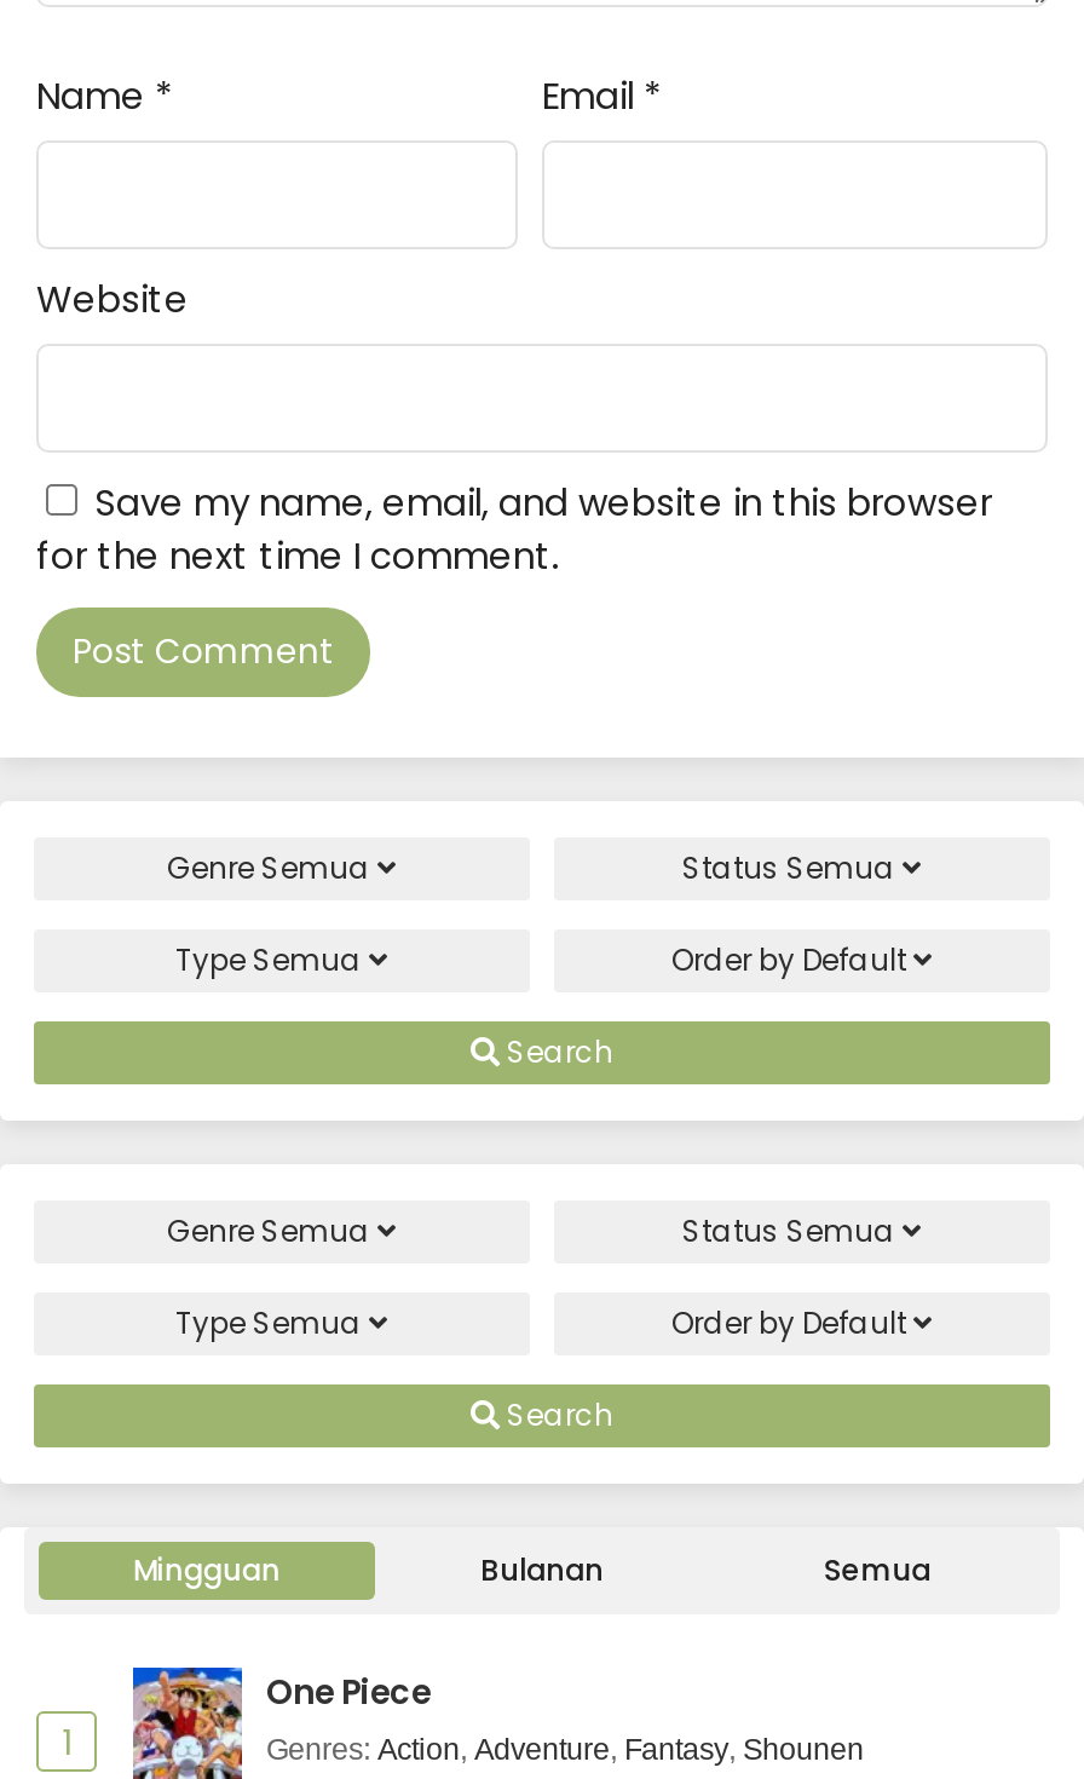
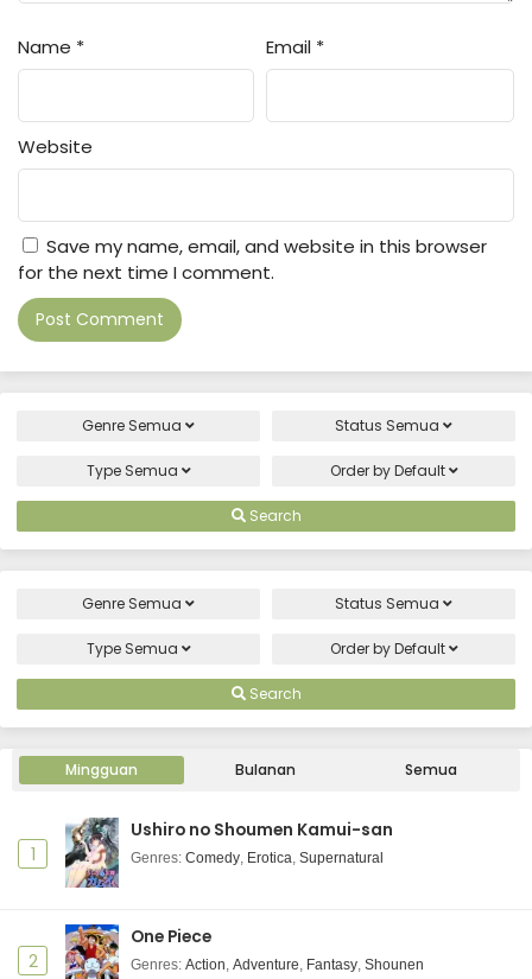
+ [image]
+ Ushiro no Shoumen Kamui-san
+ Genres: Comedy, Erotica, Supernatural

+ 2
